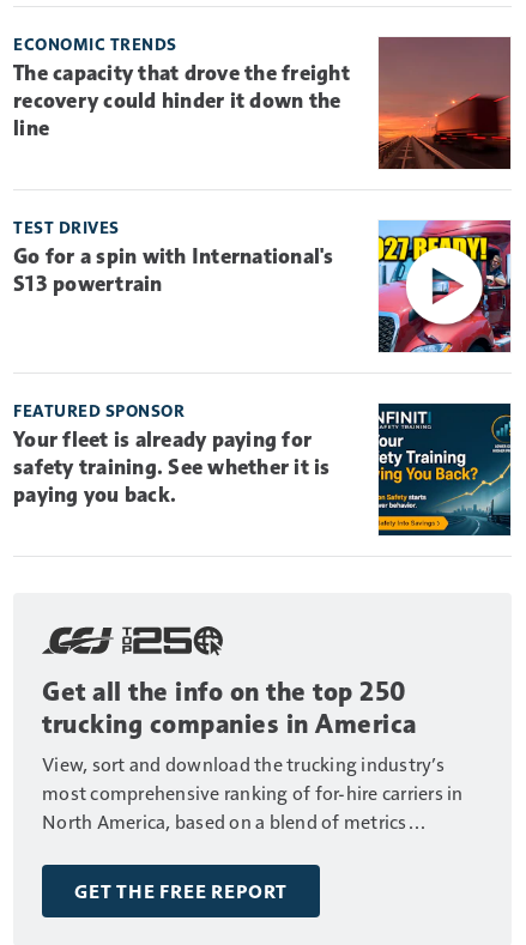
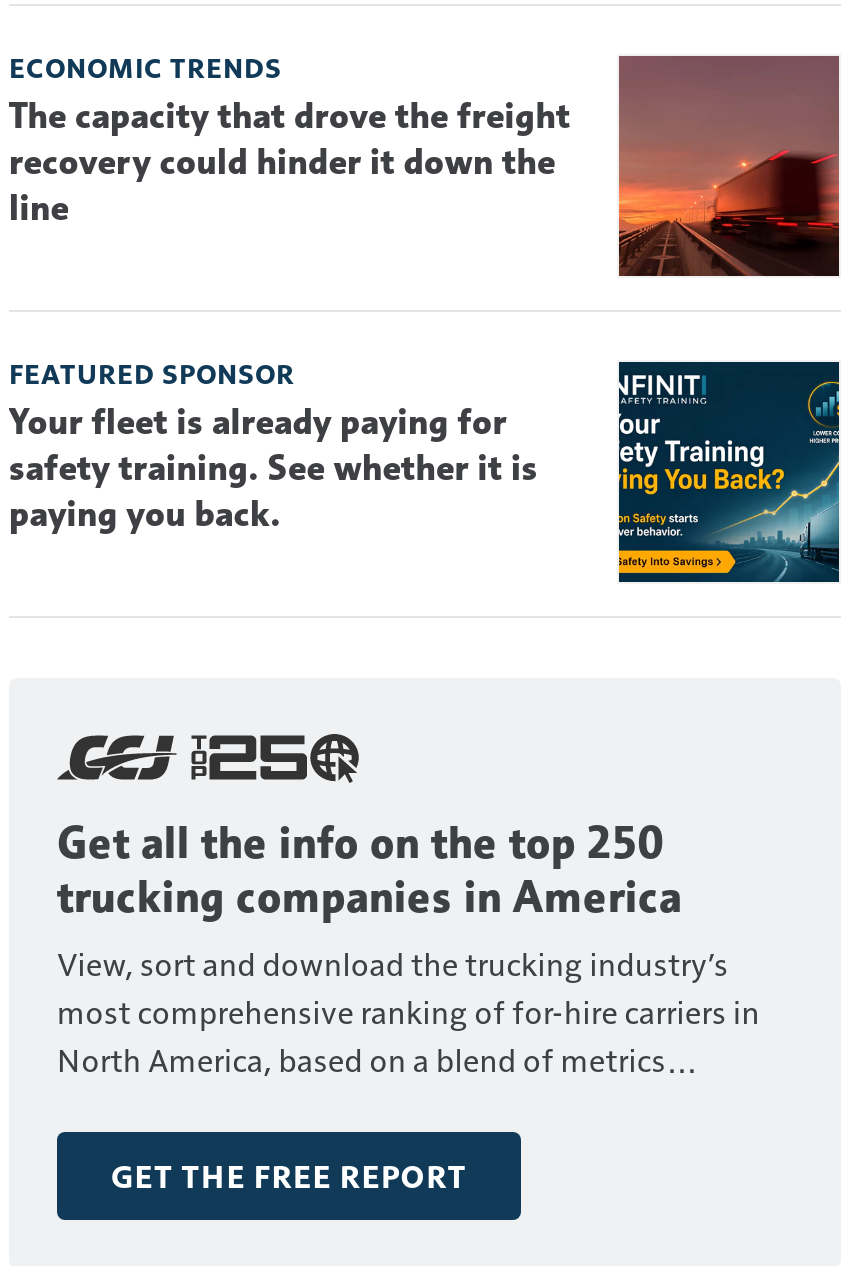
- [image]
- TEST DRIVES
- Go for a spin with International's
- S13 powertrain
